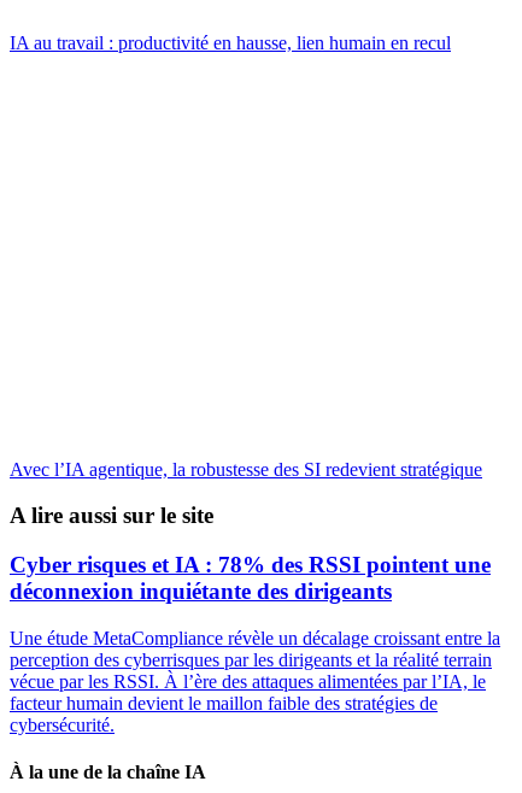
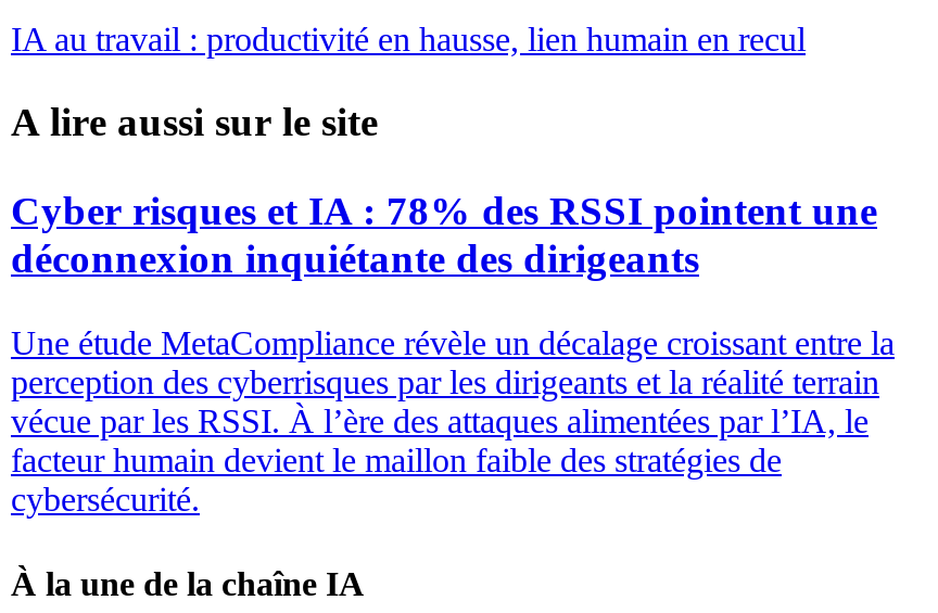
- Avec l’IA agentique, la robustesse des SI redevient stratégique
